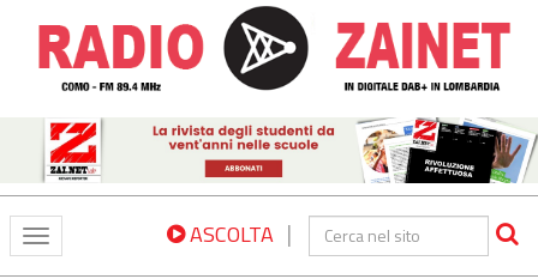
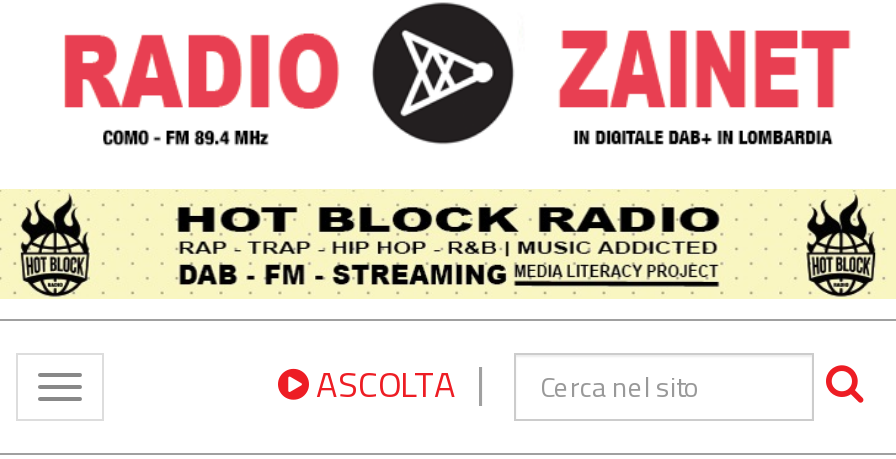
- [image]
+ [image]
